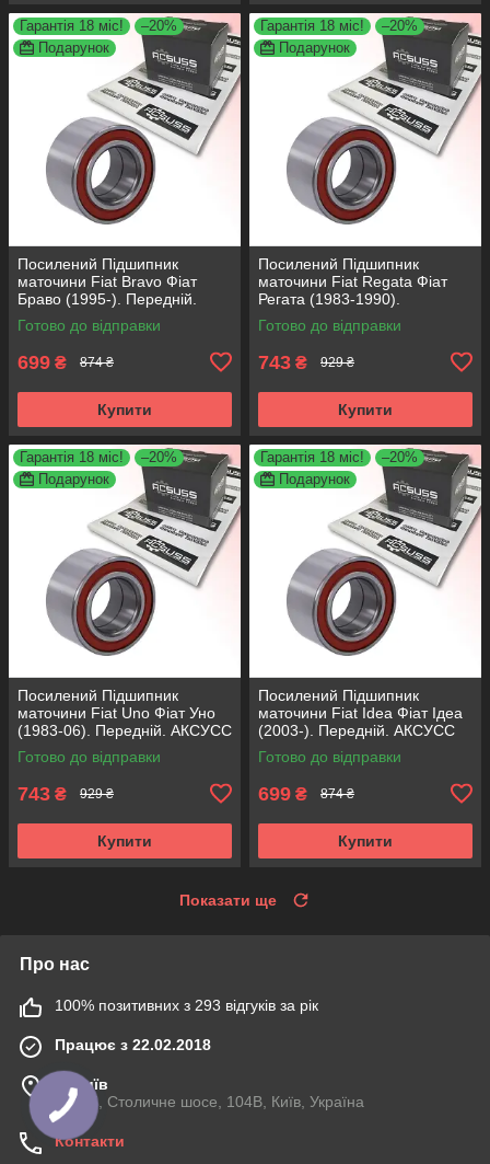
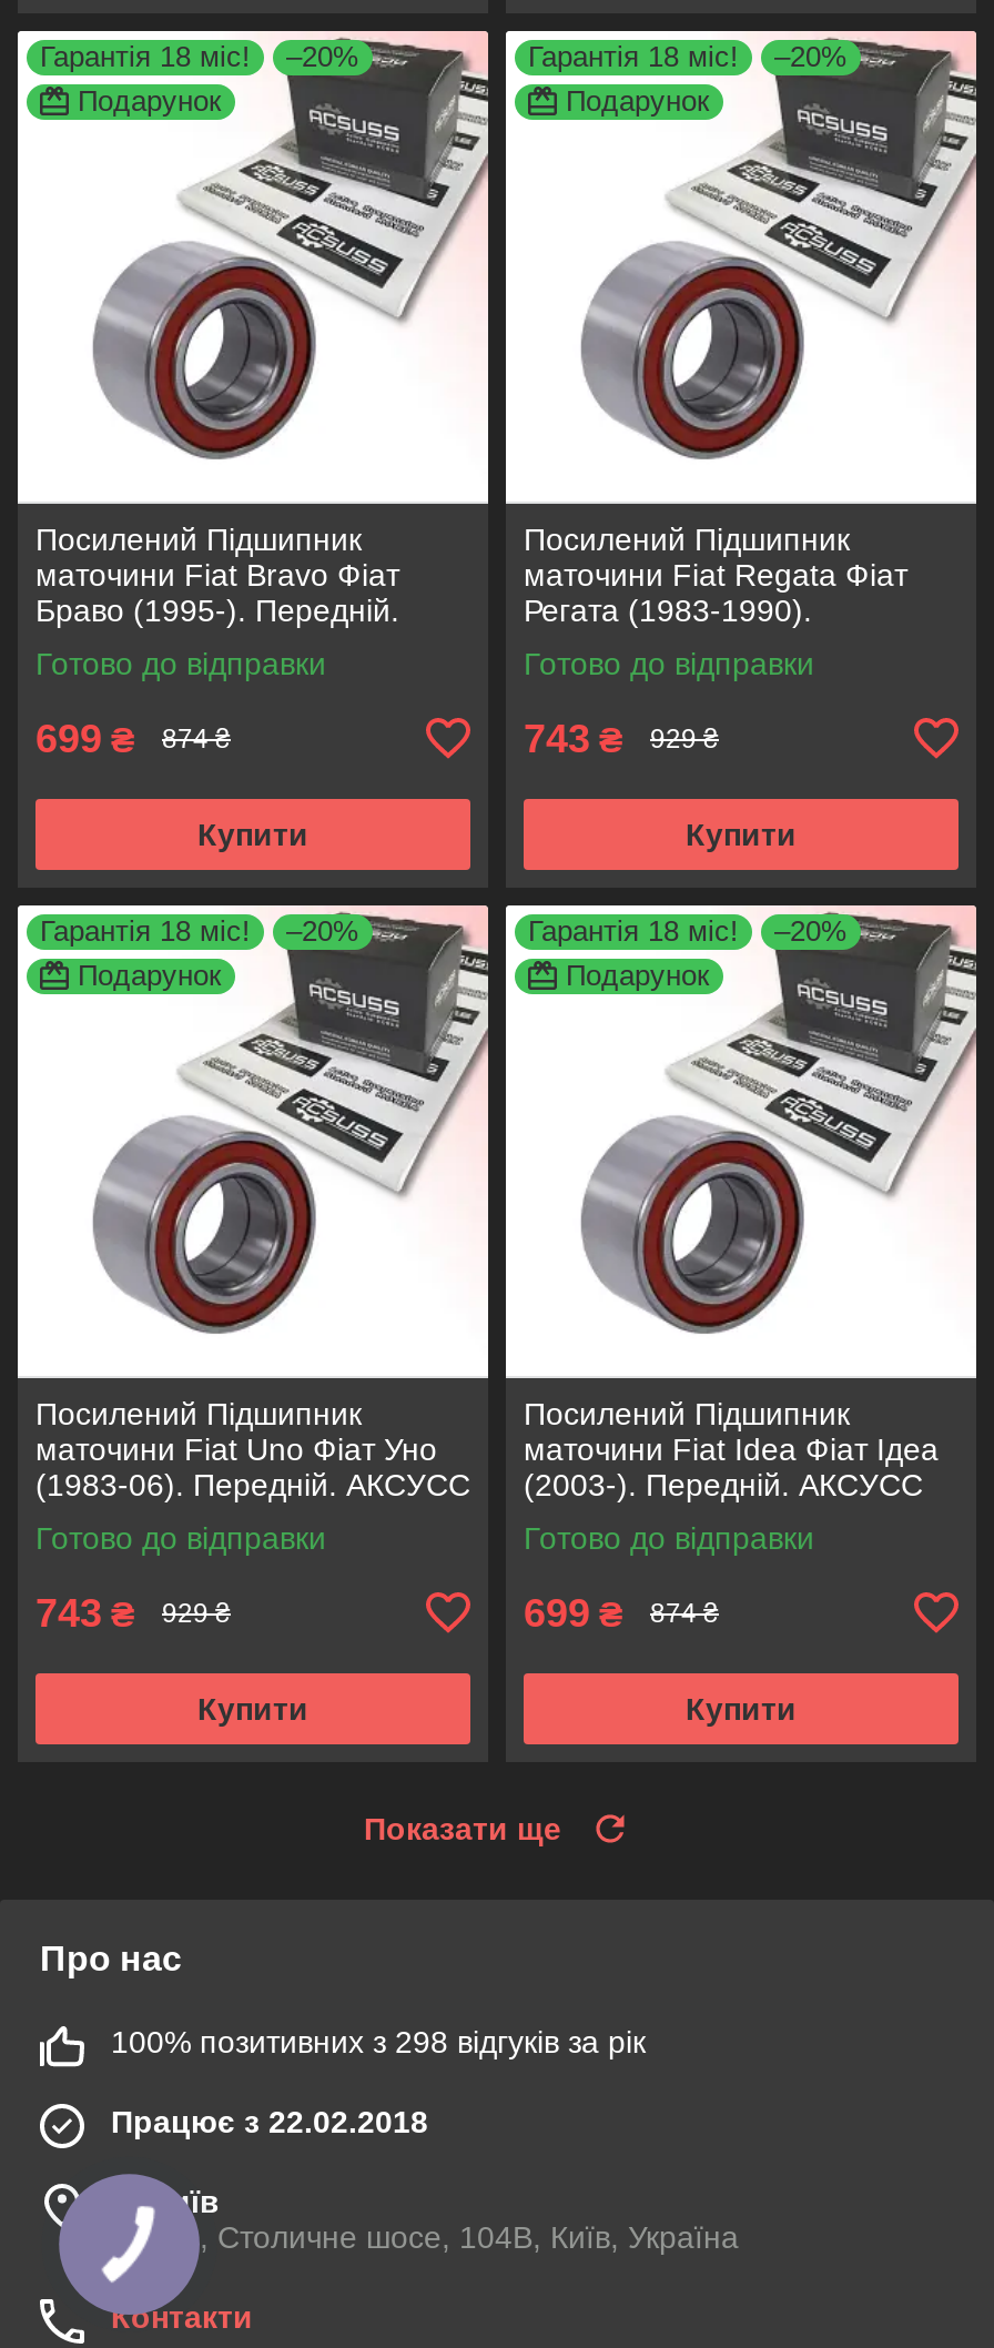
- 100% позитивних з 293 відгуків за рік
+ 100% позитивних з 298 відгуків за рік
